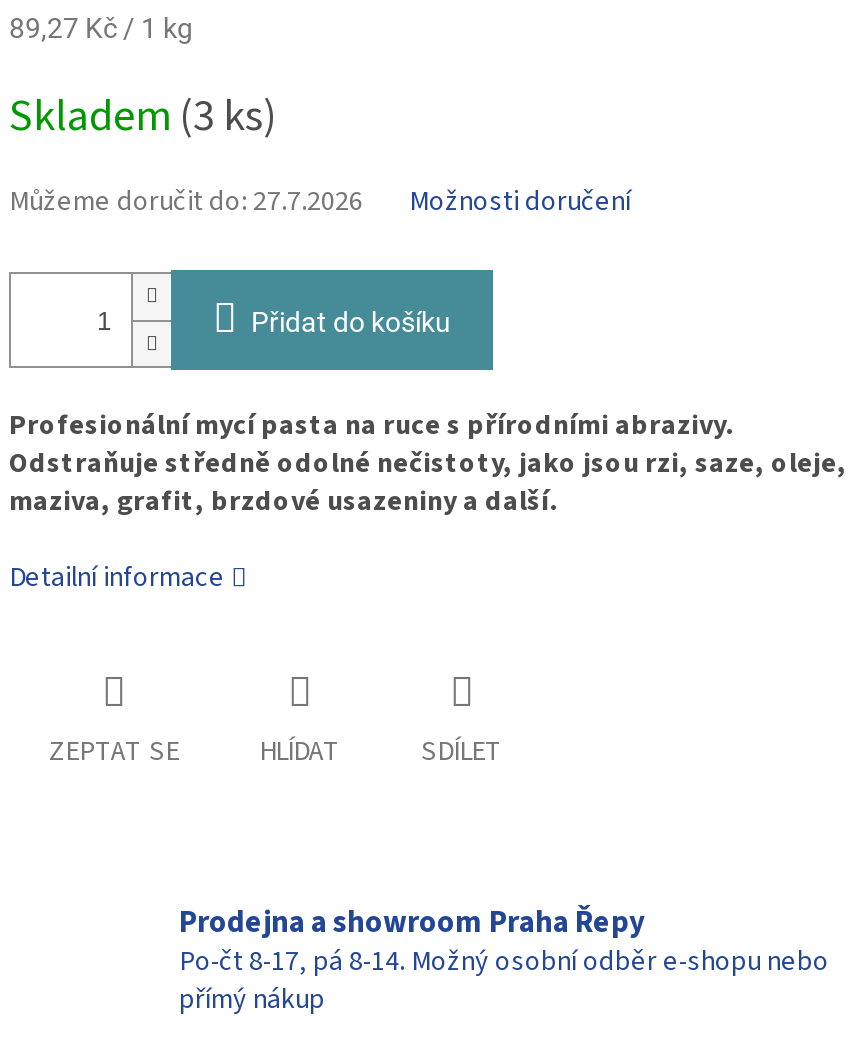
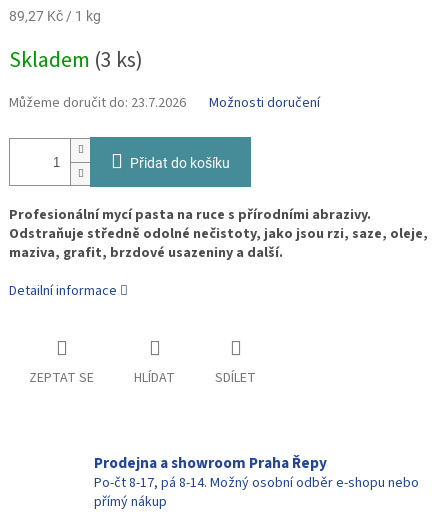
- Můžeme doručit do: 27.7.2026
+ Můžeme doručit do: 23.7.2026
